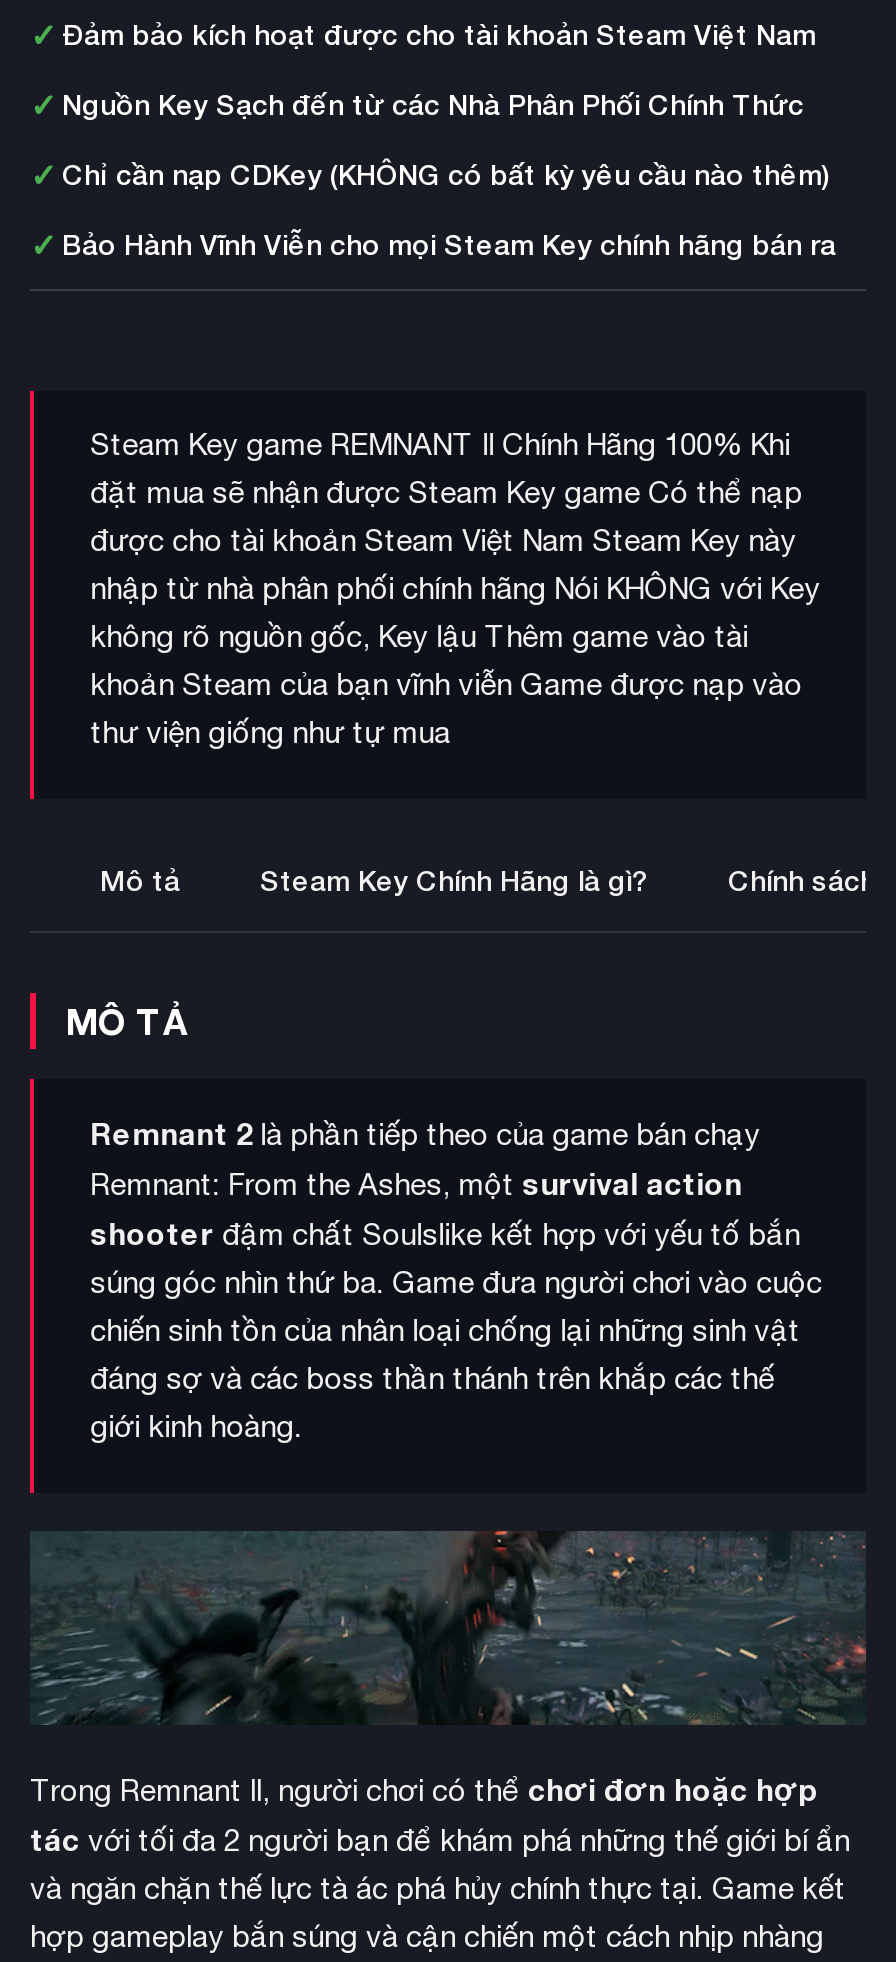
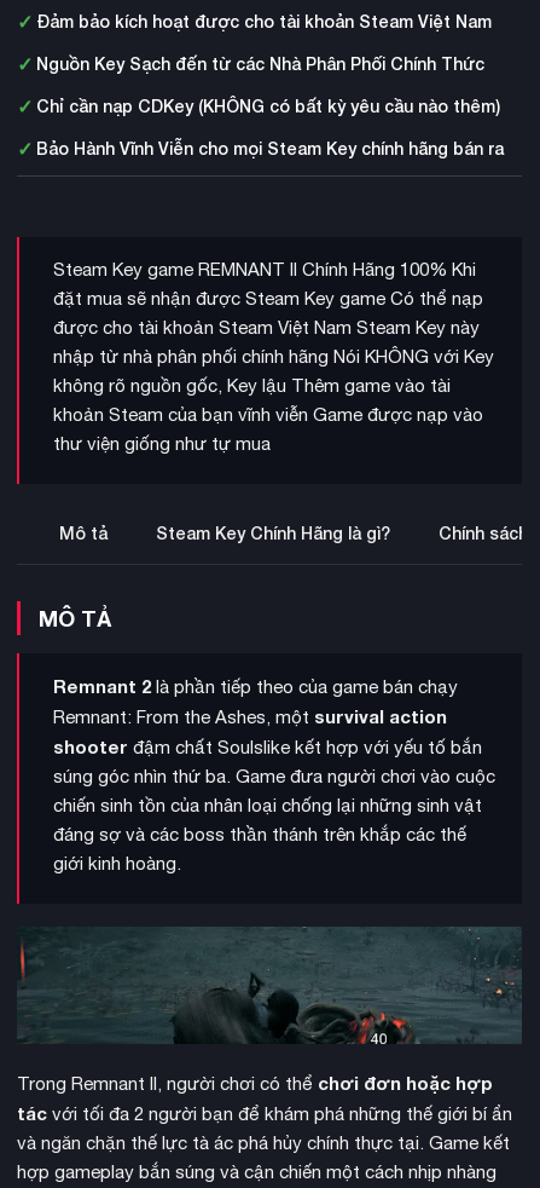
- [image]
+ [image]
